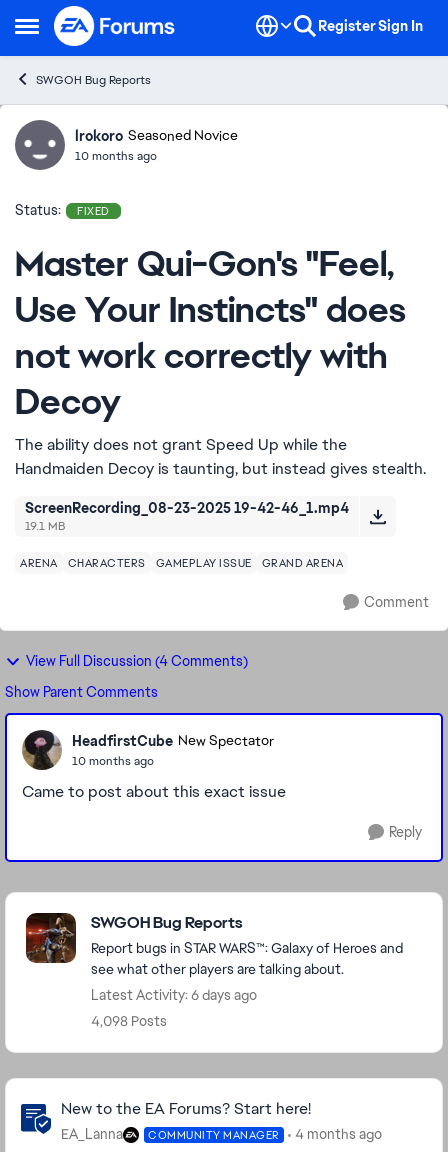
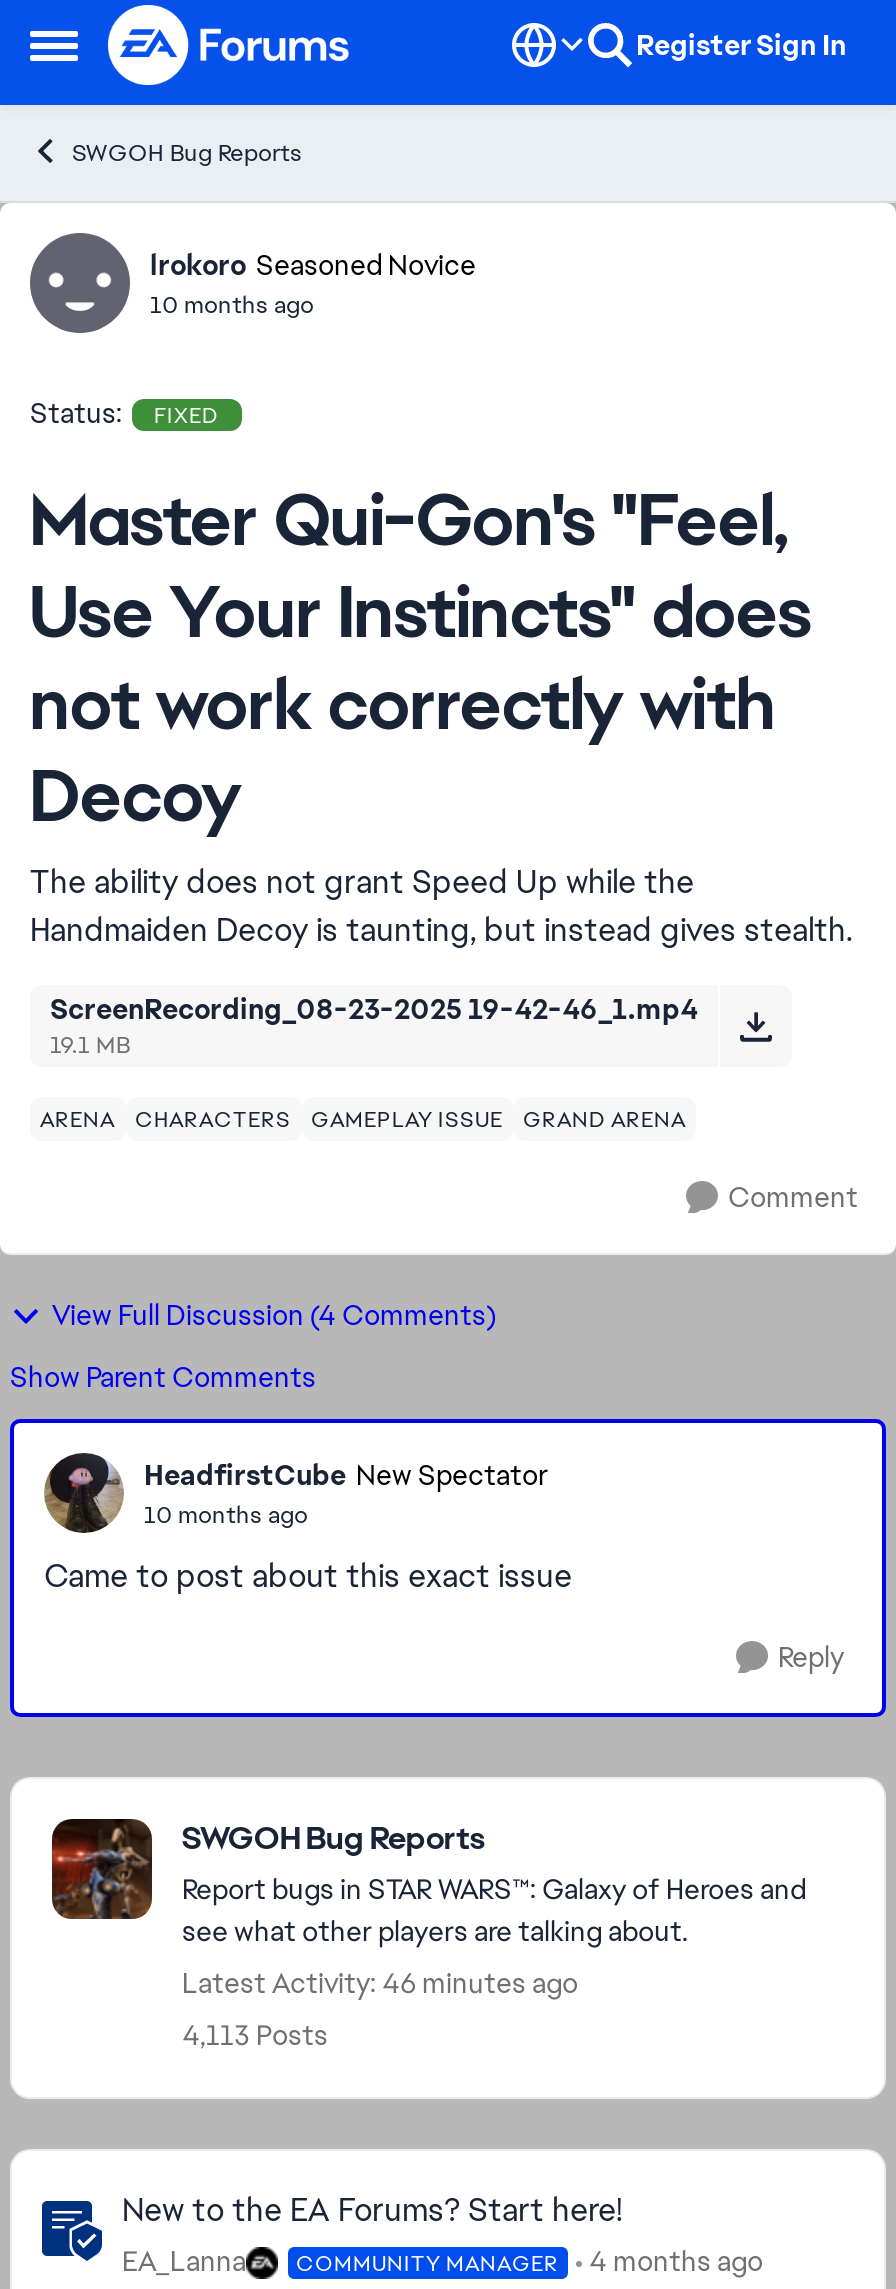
- Latest Activity: 6 days ago
+ Latest Activity: 46 minutes ago

- 4,098 Posts
+ 4,113 Posts
